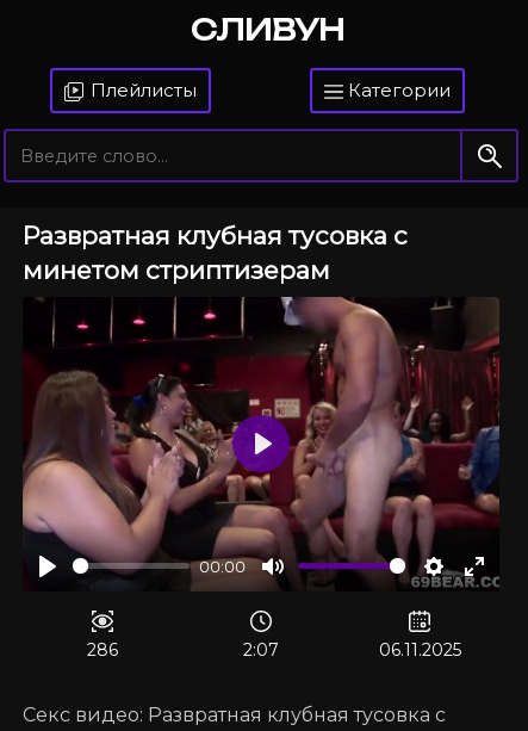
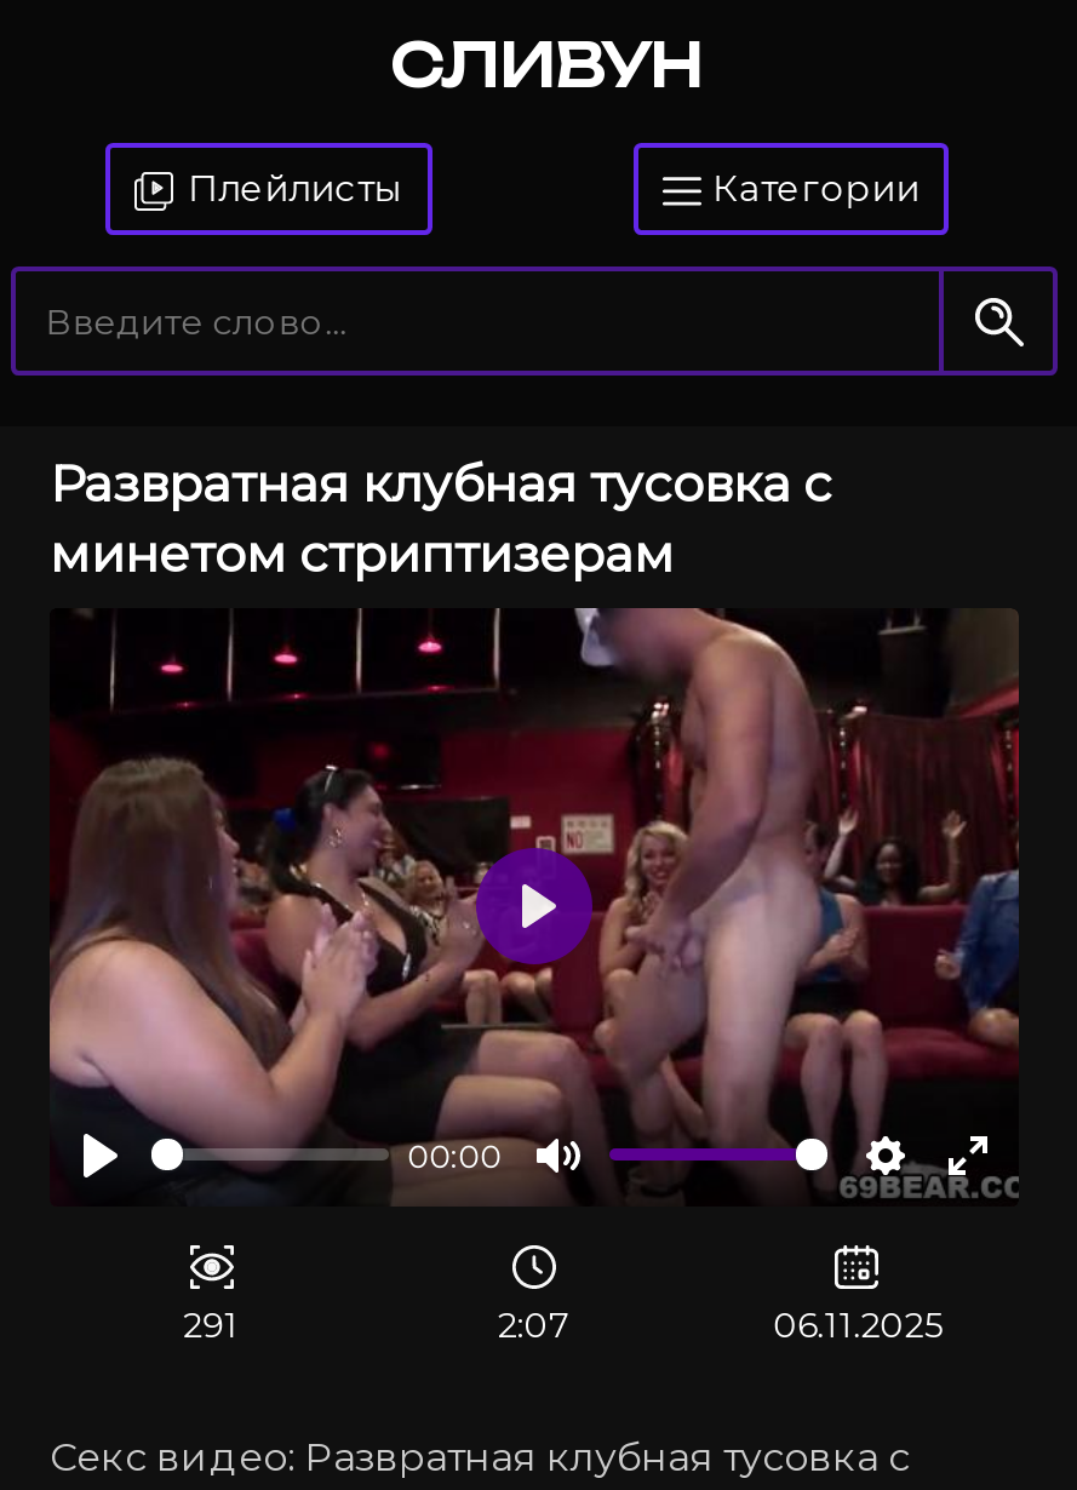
- 286
+ 291
